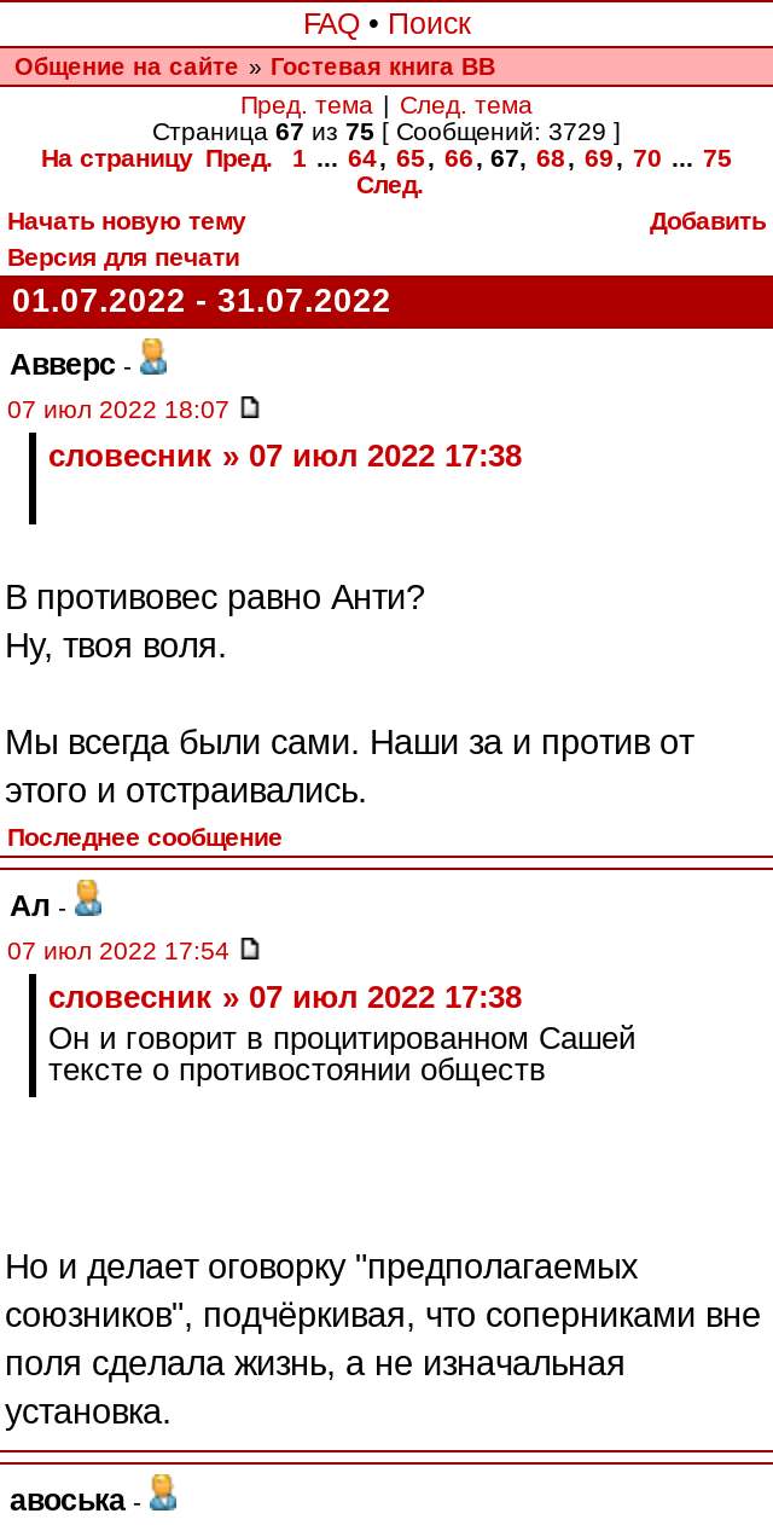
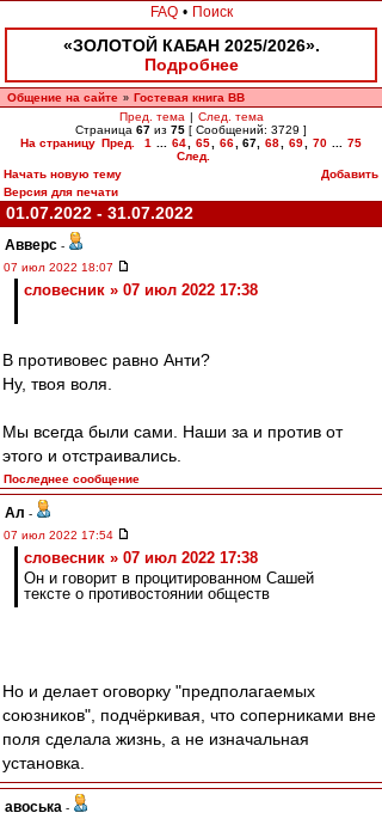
+ «ЗОЛОТОЙ КАБАН 2025/2026».
+ Подробнее
